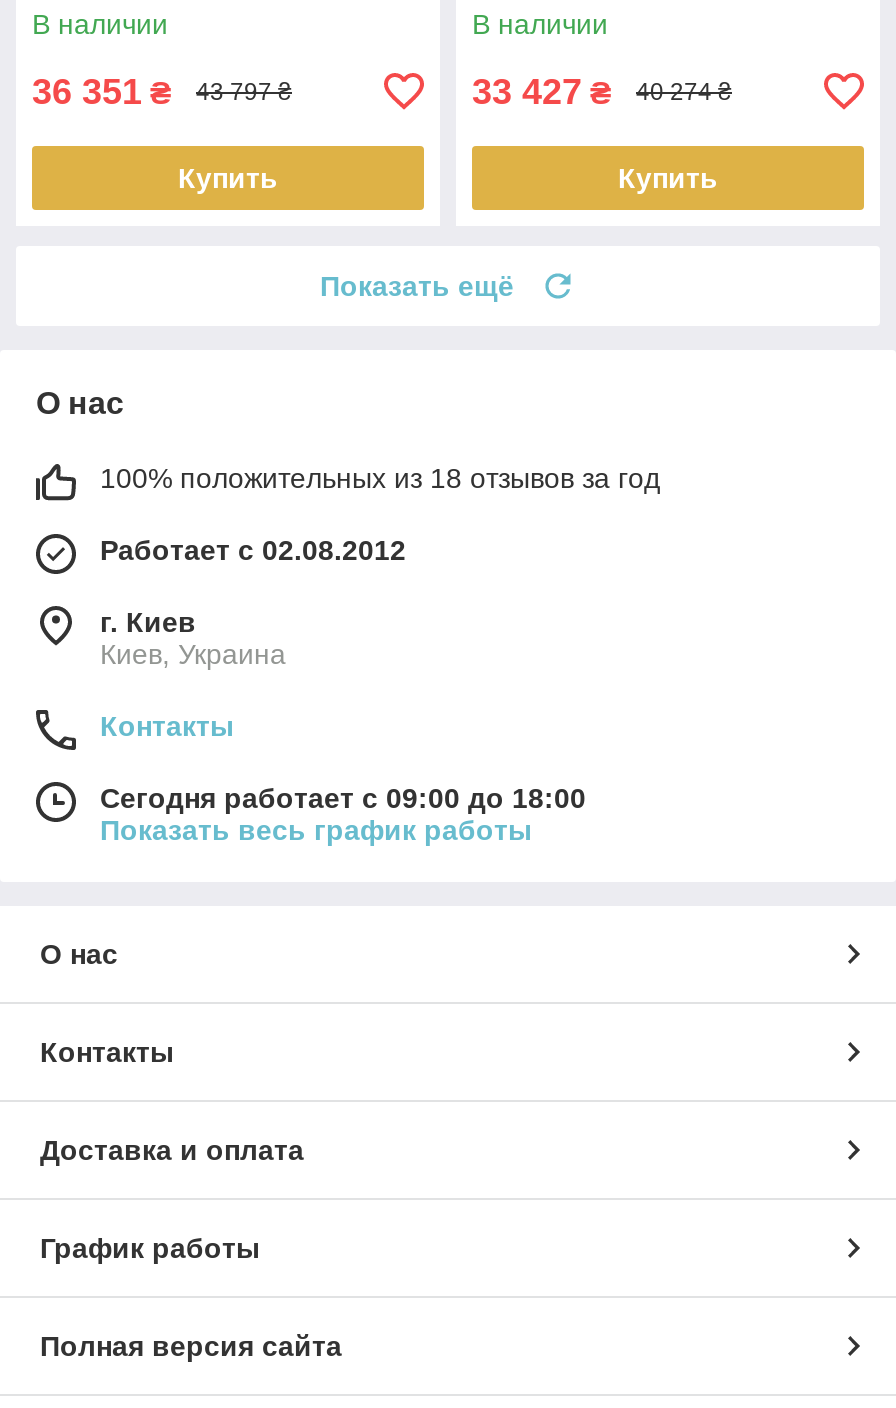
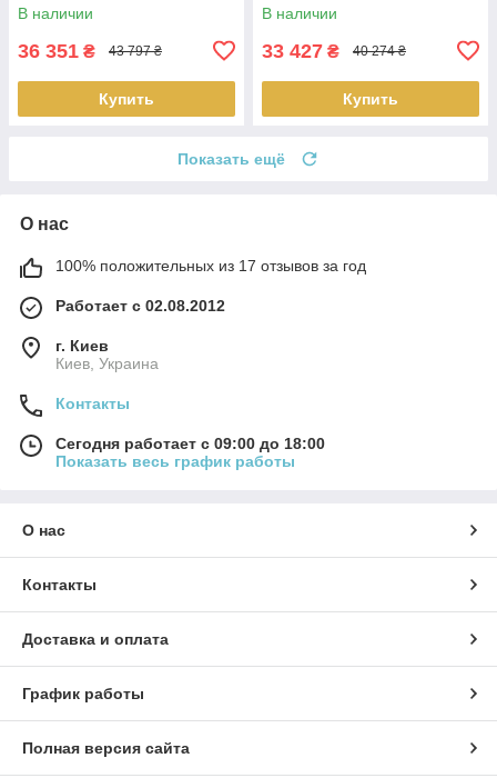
- 100% положительных из 18 отзывов за год
+ 100% положительных из 17 отзывов за год
